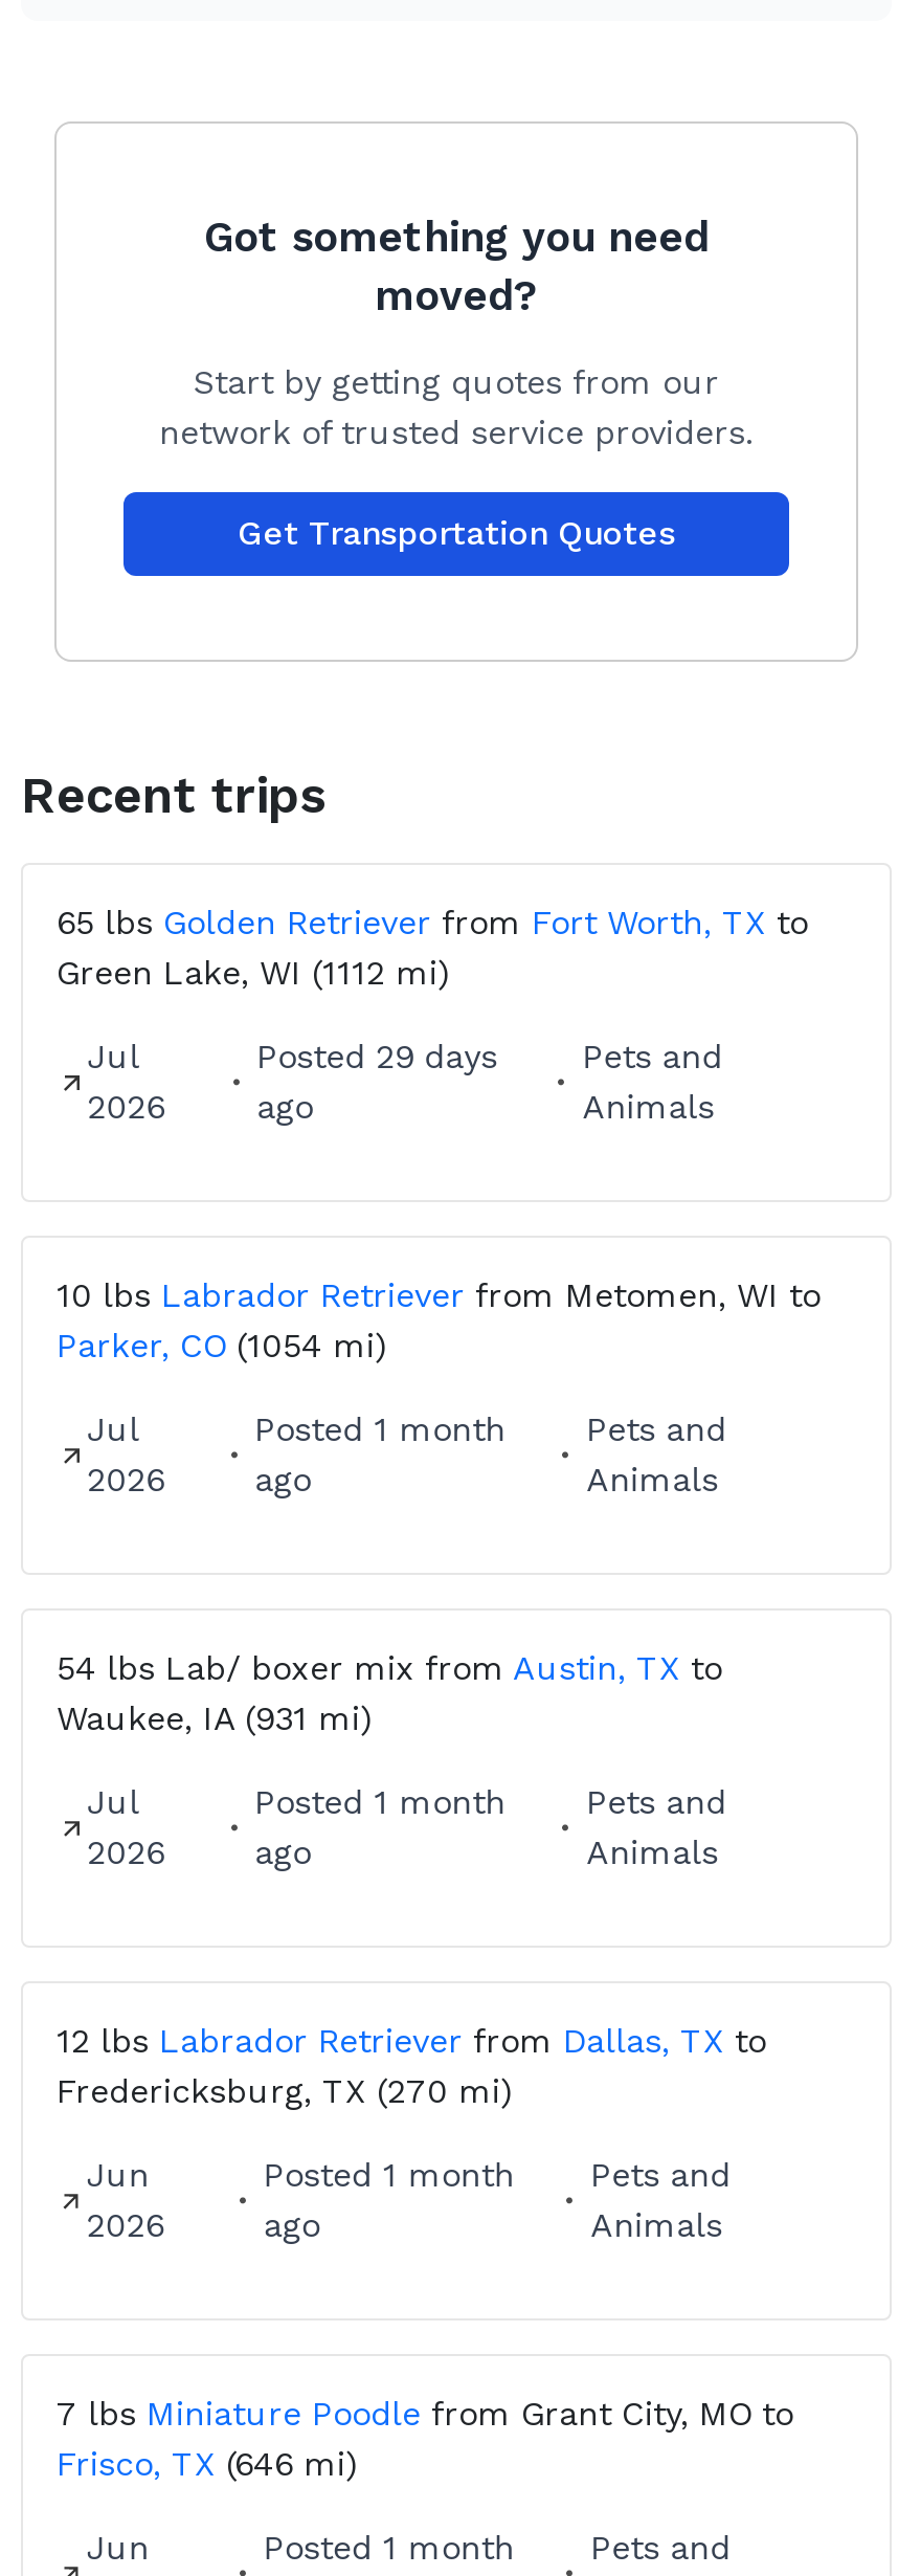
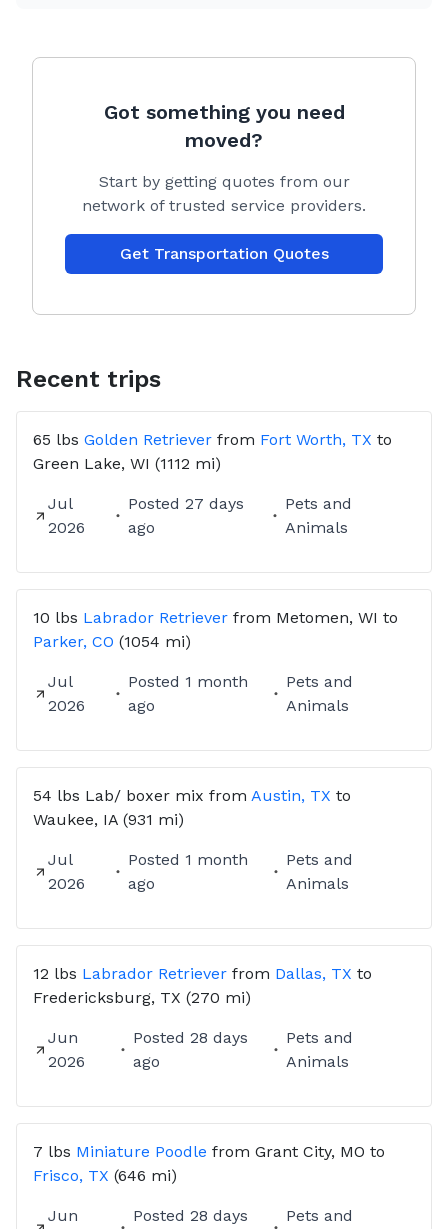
- Posted 29 days
+ Posted 27 days

- Posted 1 month
+ Posted 28 days

- Posted 1 month
+ Posted 28 days
